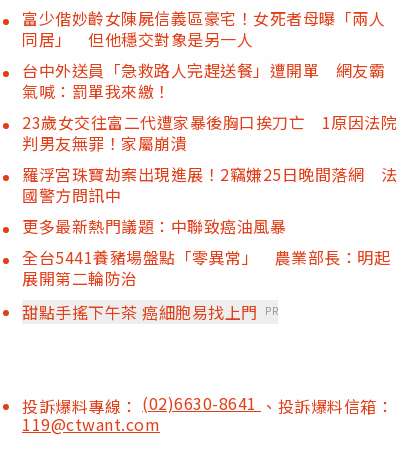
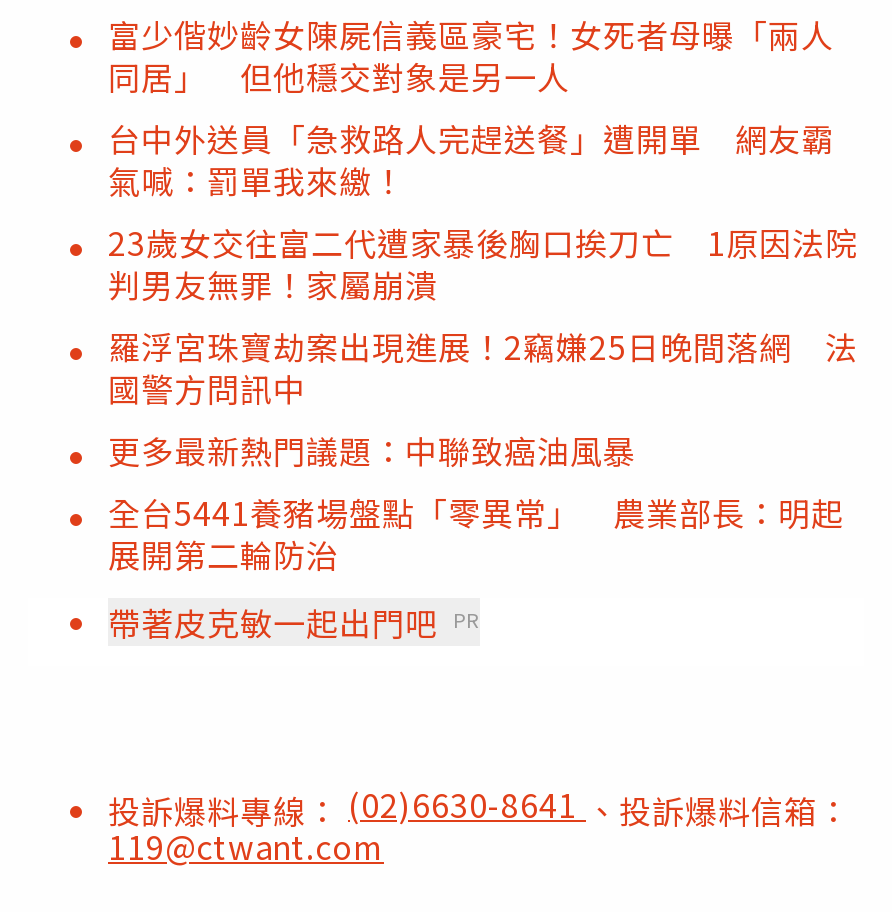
- 甜點手搖下午茶 癌細胞易找上門 PR
+ 帶著皮克敏一起出門吧 PR
